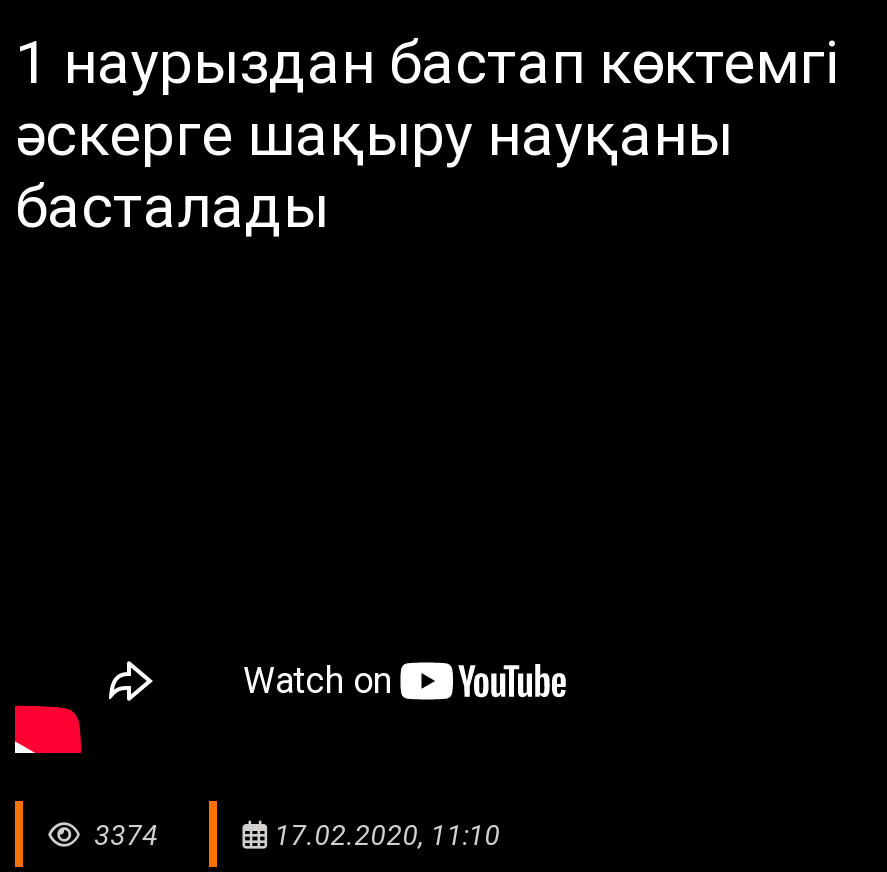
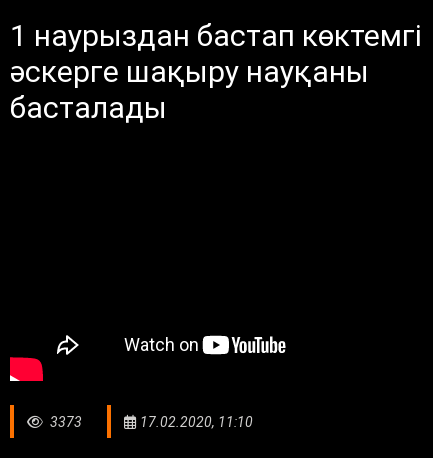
- 3374
+ 3373
